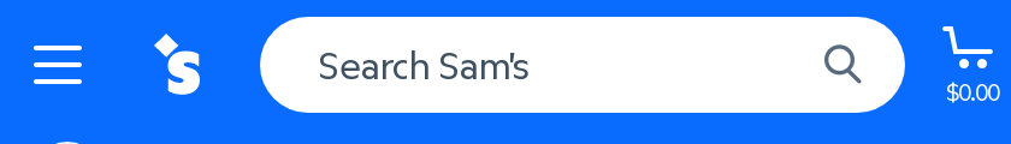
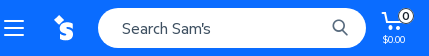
+ 0
